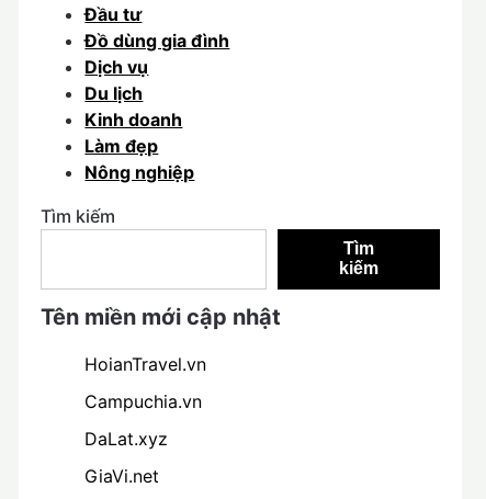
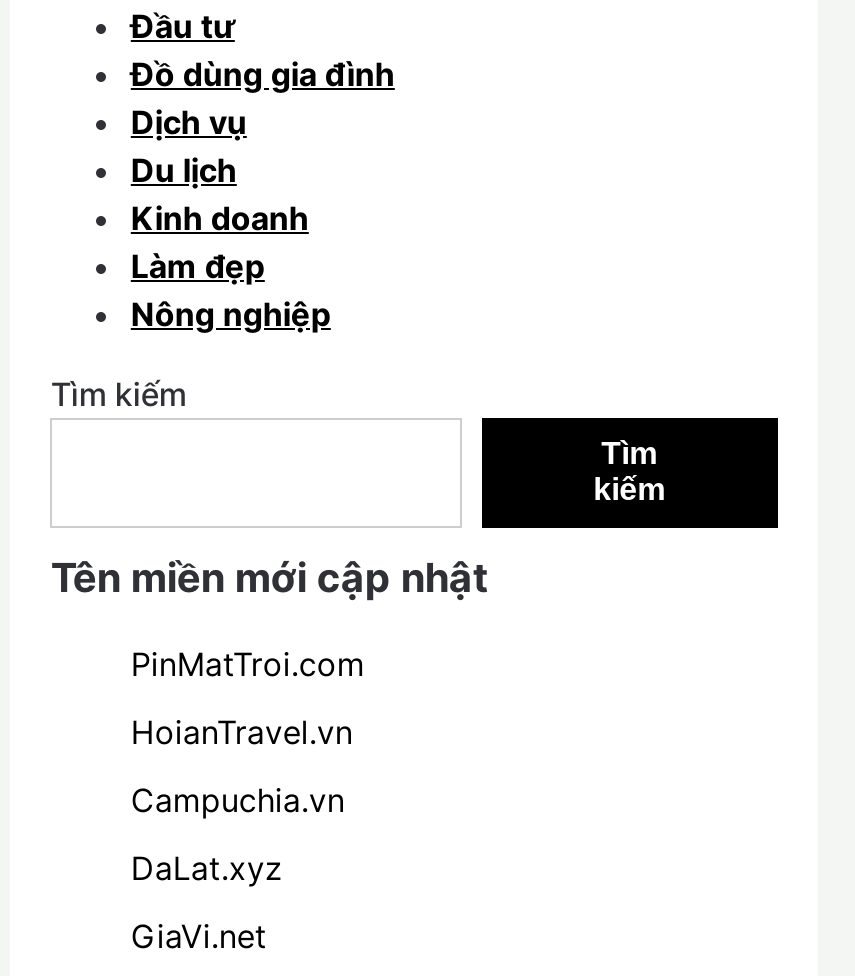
+ PinMatTroi.com
